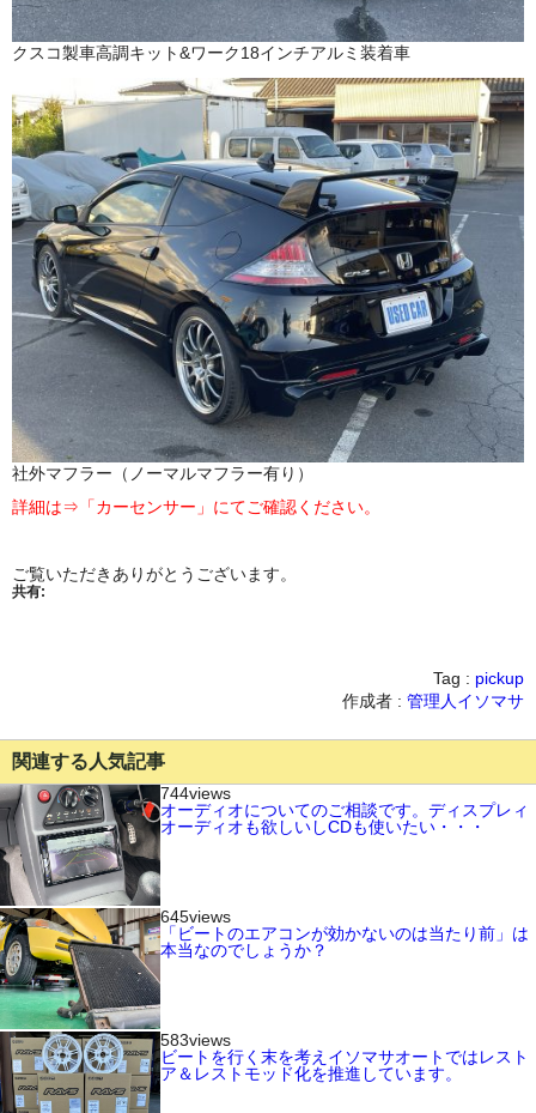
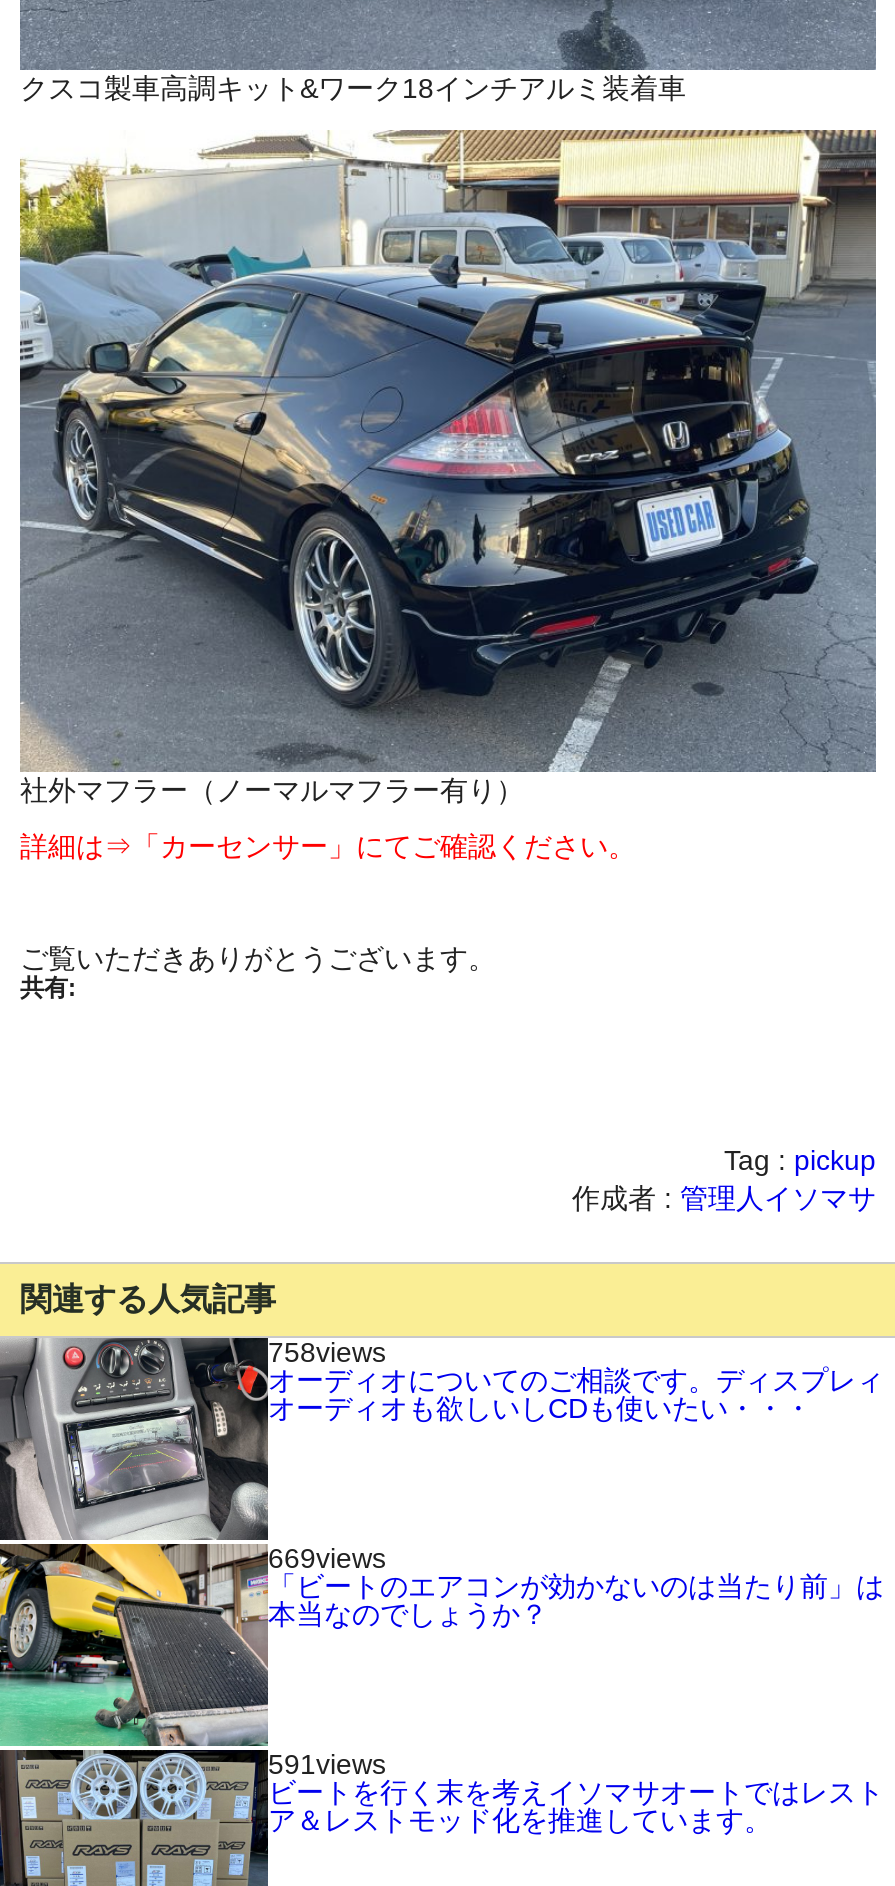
- 744views
+ 758views

- 645views
+ 669views

- 583views
+ 591views
